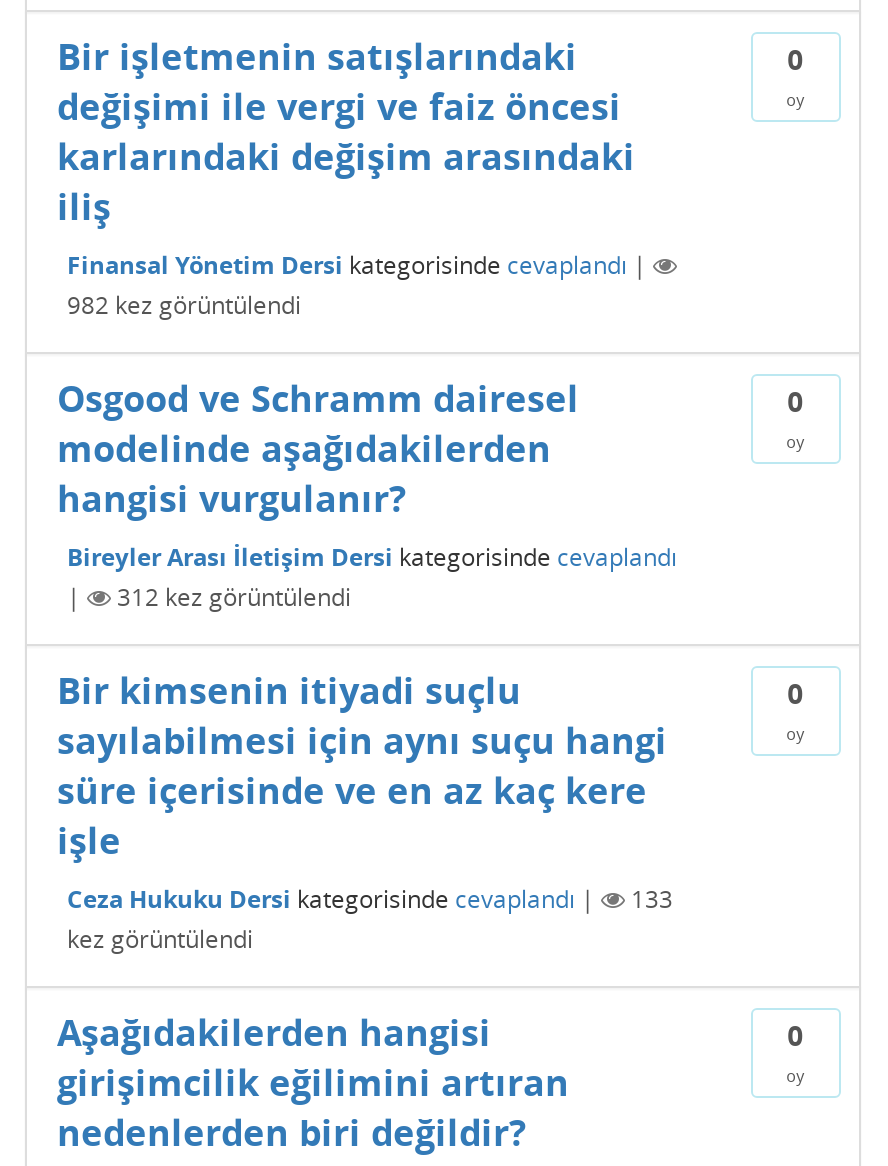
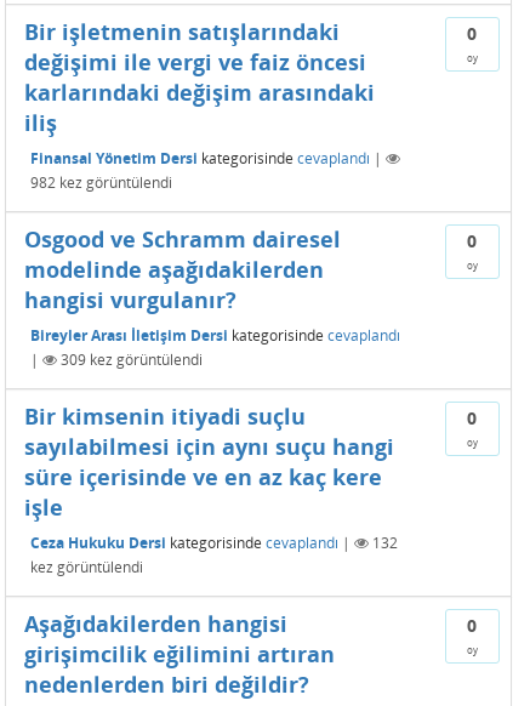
- 312 kez görüntülendi
+ 309 kez görüntülendi

- 133
+ 132
